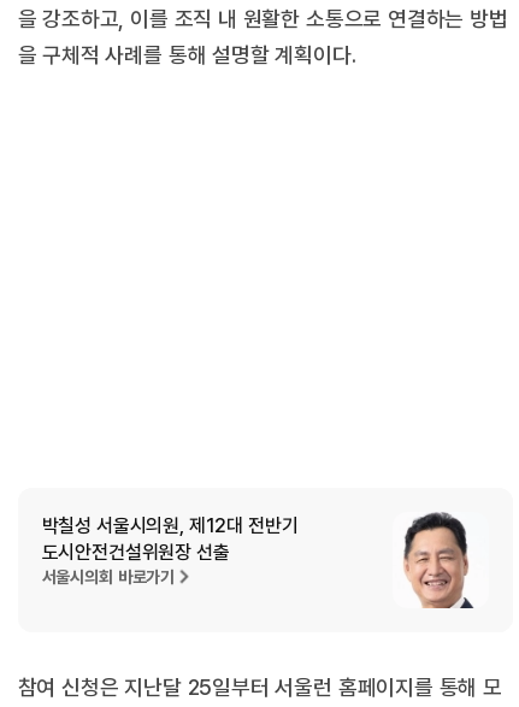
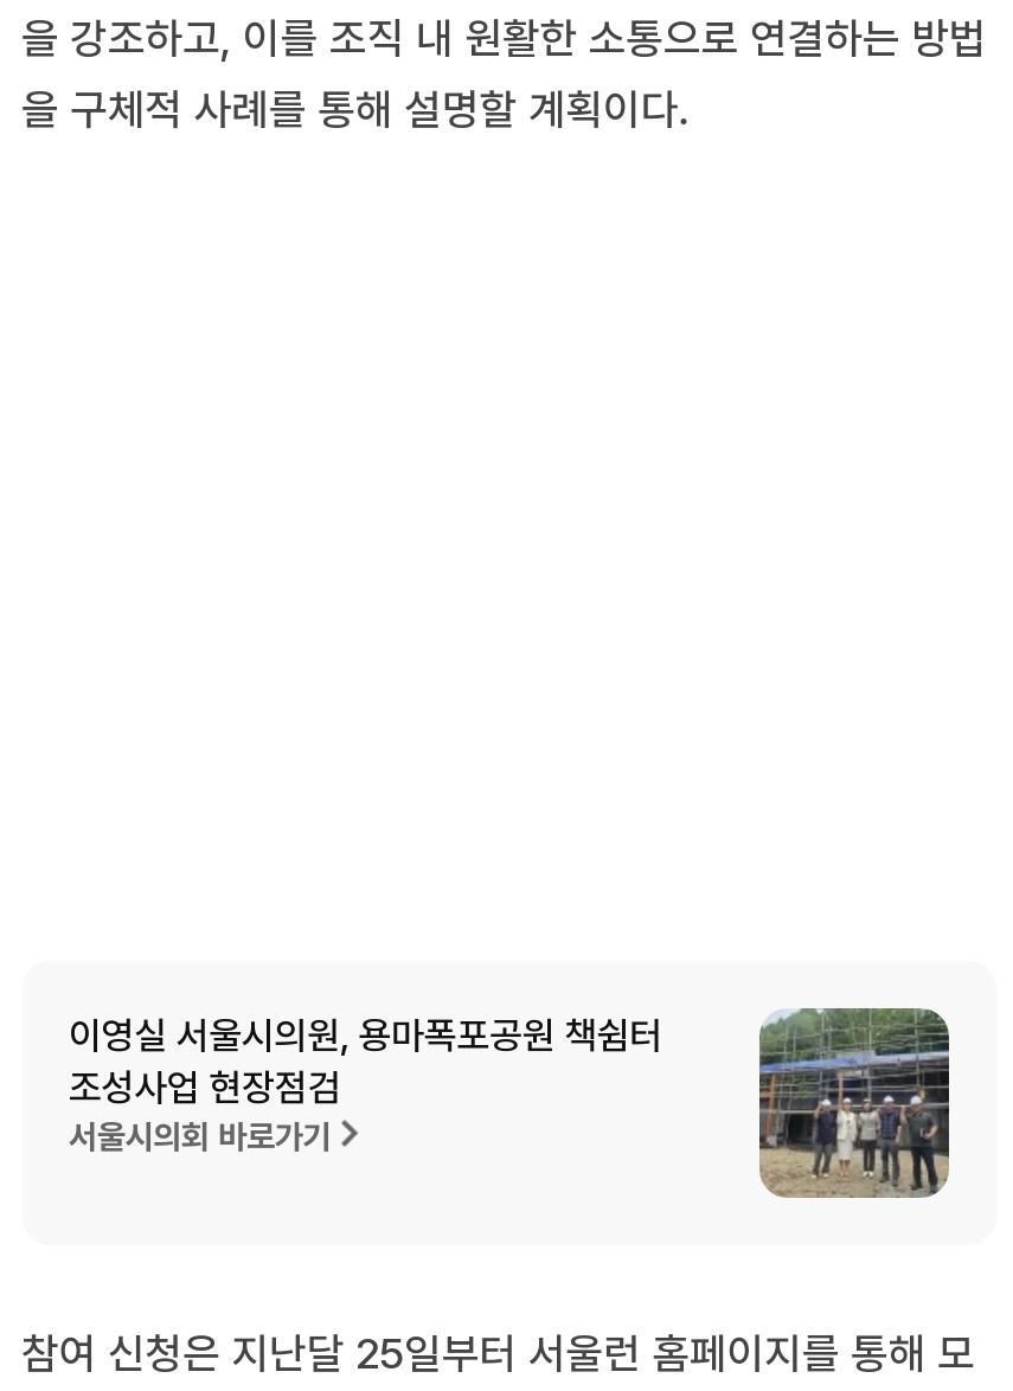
- 박칠성 서울시의원, 제12대 전반기
- 도시안전건설위원장 선출
+ 이영실 서울시의원, 용마폭포공원 책쉼터
+ 조성사업 현장점검

- [image]
+ [image]
